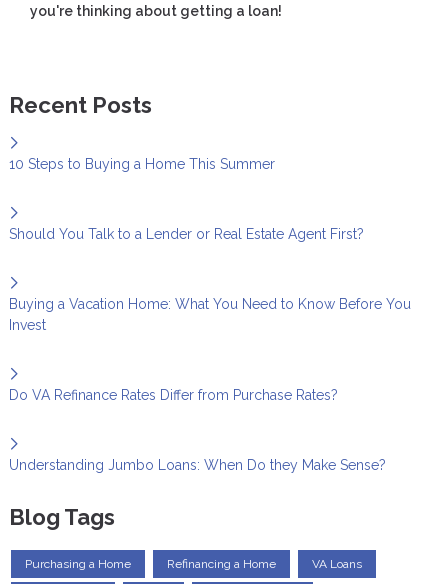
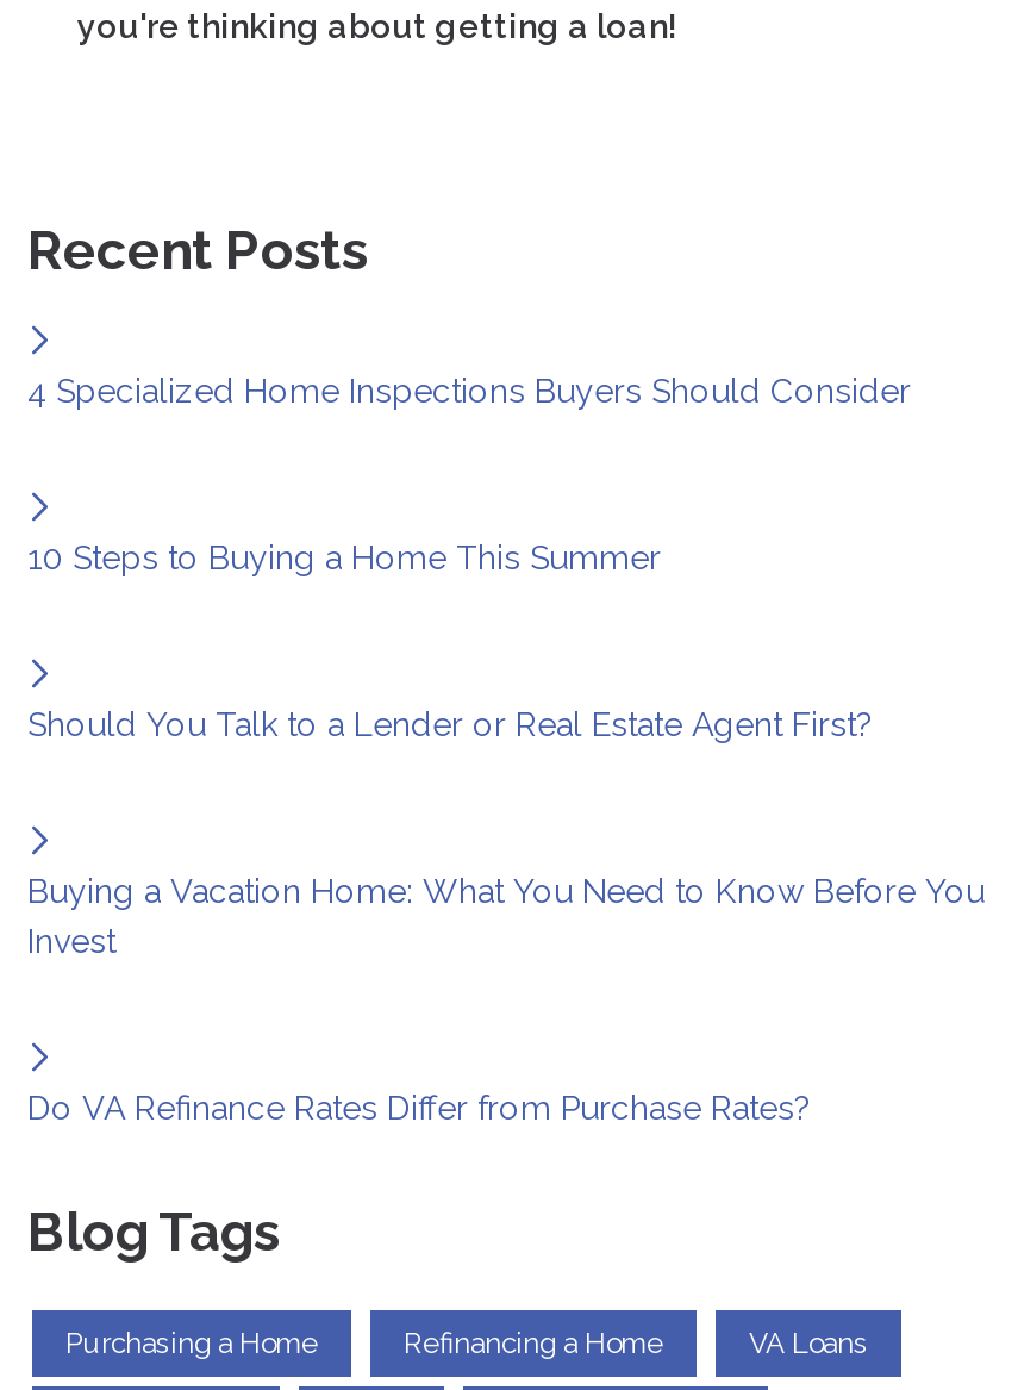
+ 4 Specialized Home Inspections Buyers Should Consider

moved down: 10 Steps to Buying a Home This Summer | Should You Talk to a Lender or Real Estate Agent First? | Buying a Vacation Home: What You Need to Know Before You | Invest | Do VA Refinance Rates Differ from Purchase Rates?

- Understanding Jumbo Loans: When Do they Make Sense?
